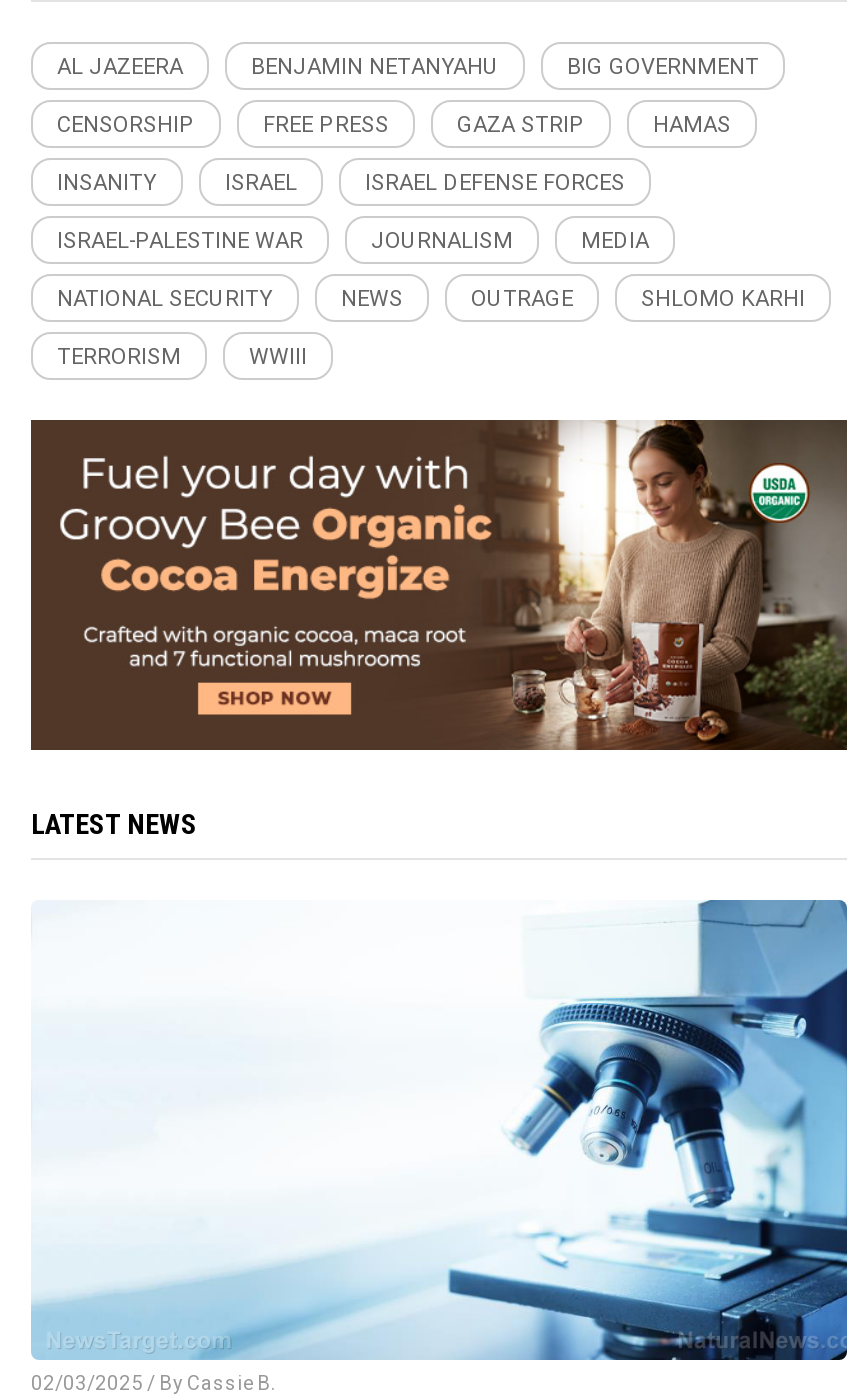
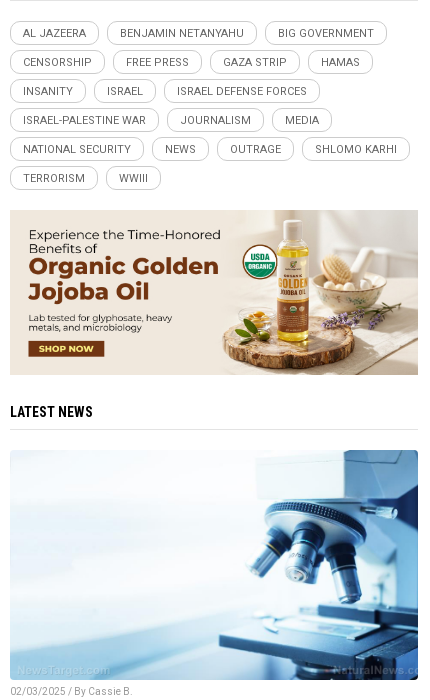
- [image]
+ [image]
